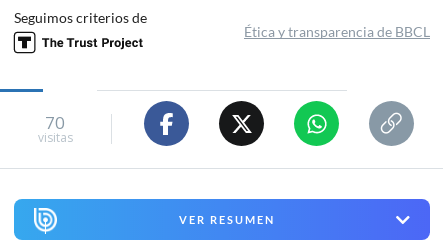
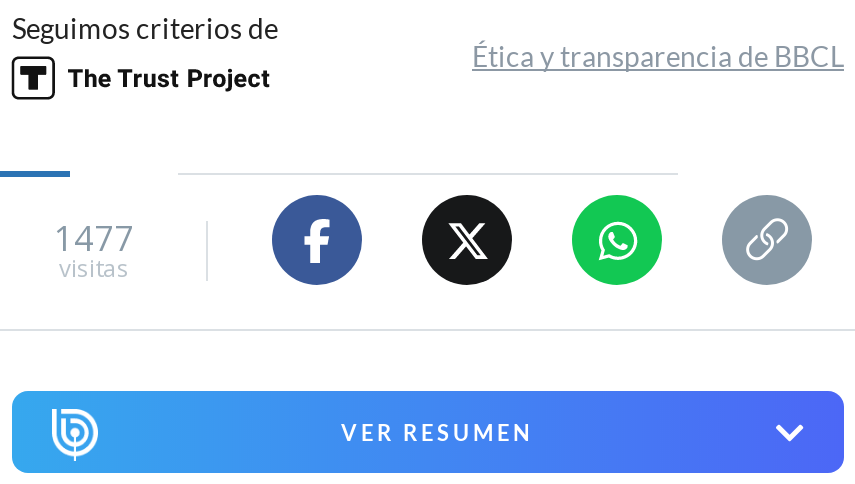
- 70
+ 1477
